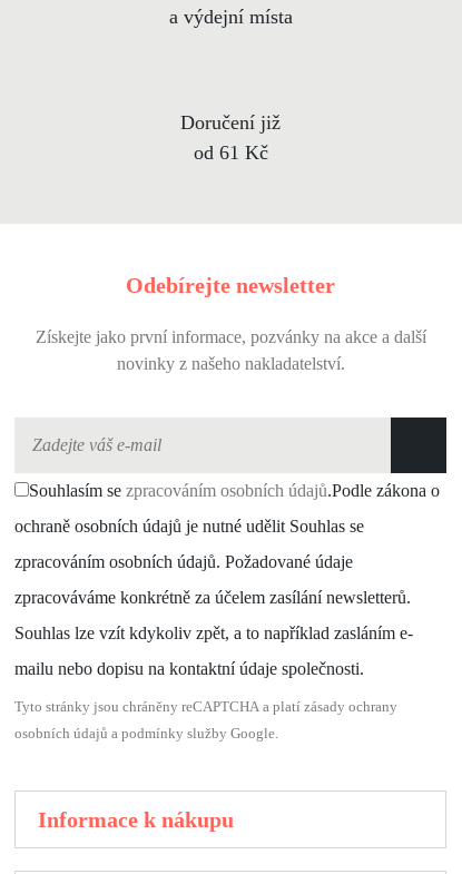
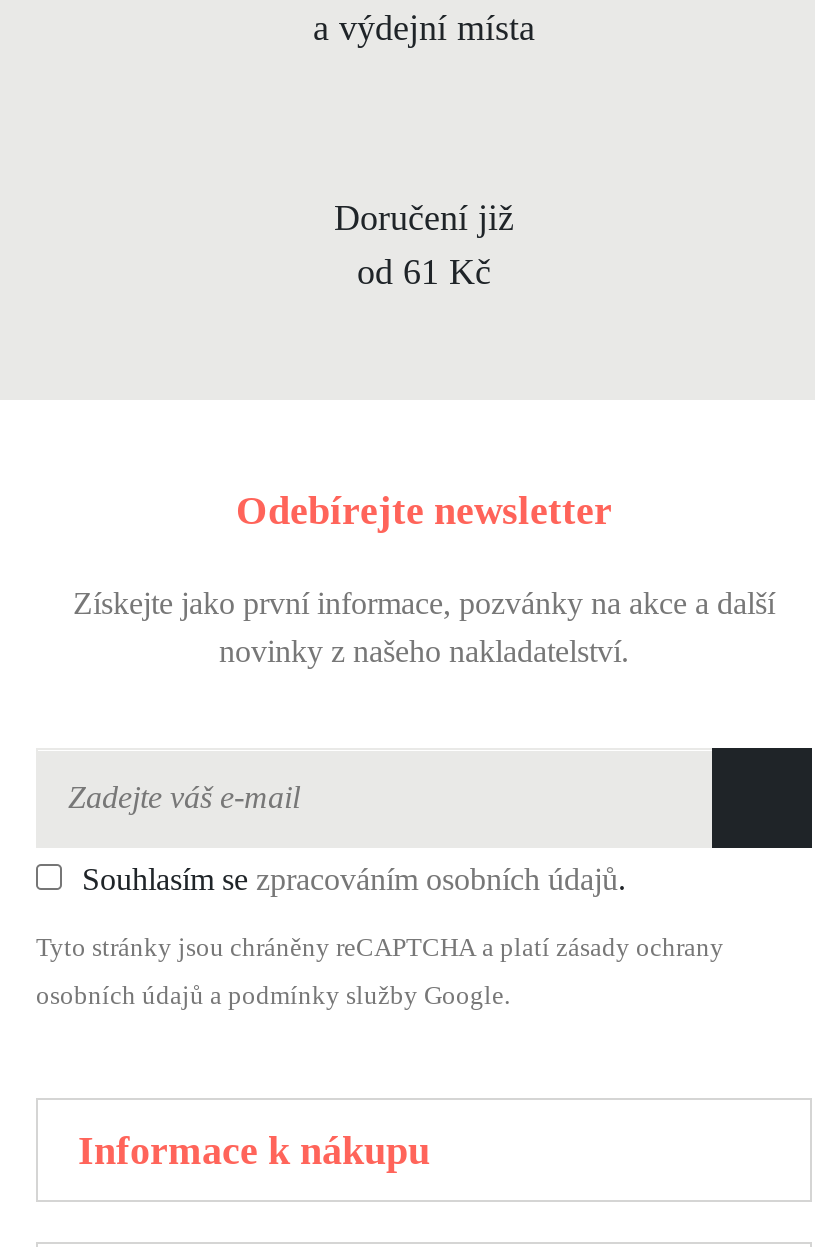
- Souhlasím se zpracováním osobních údajů.Podle zákona o
- ochraně osobních údajů je nutné udělit Souhlas se
- zpracováním osobních údajů. Požadované údaje
- zpracováváme konkrétně za účelem zasílání newsletterů.
- Souhlas lze vzít kdykoliv zpět, a to například zasláním e-
- mailu nebo dopisu na kontaktní údaje společnosti.
+ Souhlasím se zpracováním osobních údajů.
